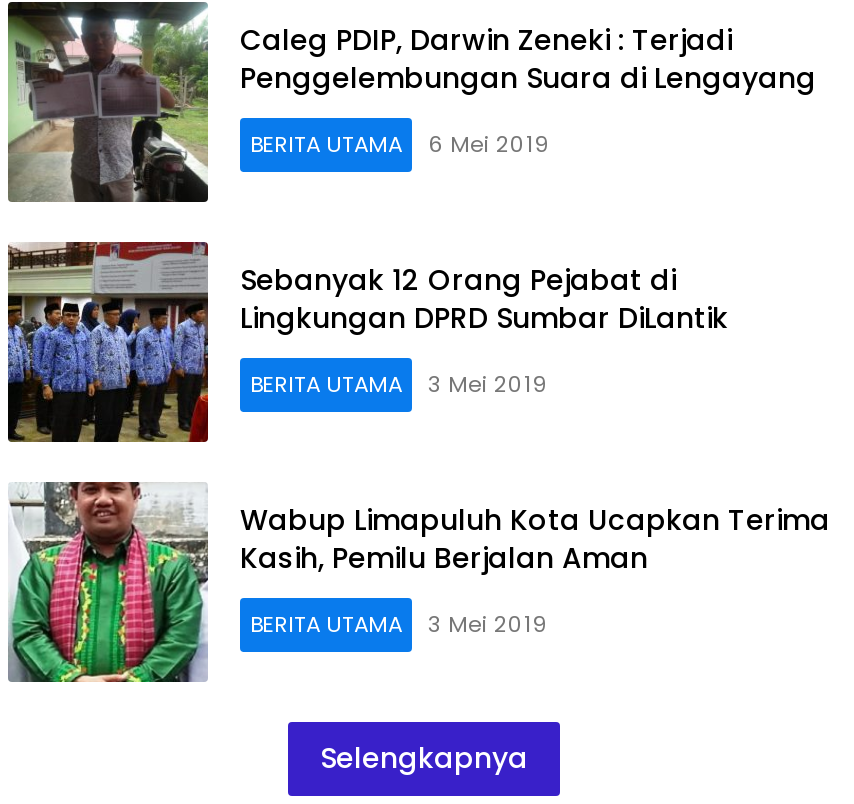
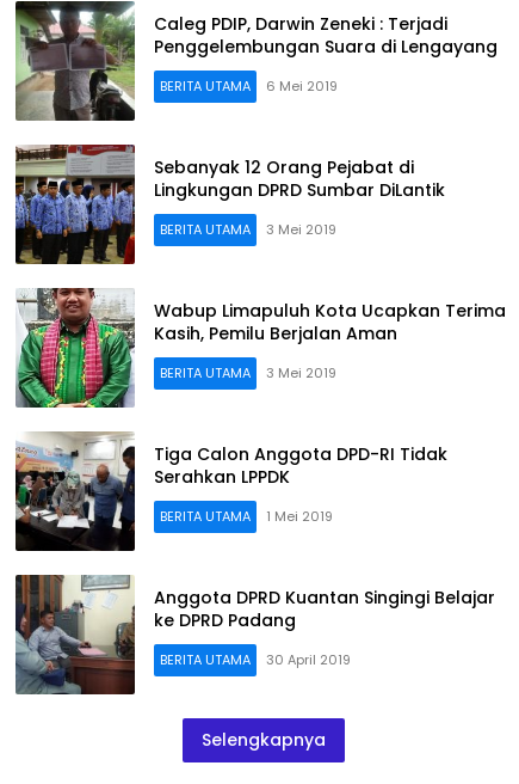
+ [image]
+ Tiga Calon Anggota DPD-RI Tidak
+ Serahkan LPPDK
+ BERITA UTAMA
+ 1 Mei 2019
+ Anggota DPRD Kuantan Singingi Belajar
+ ke DPRD Padang
+ BERITA UTAMA
+ 30 April 2019

+ [image]
